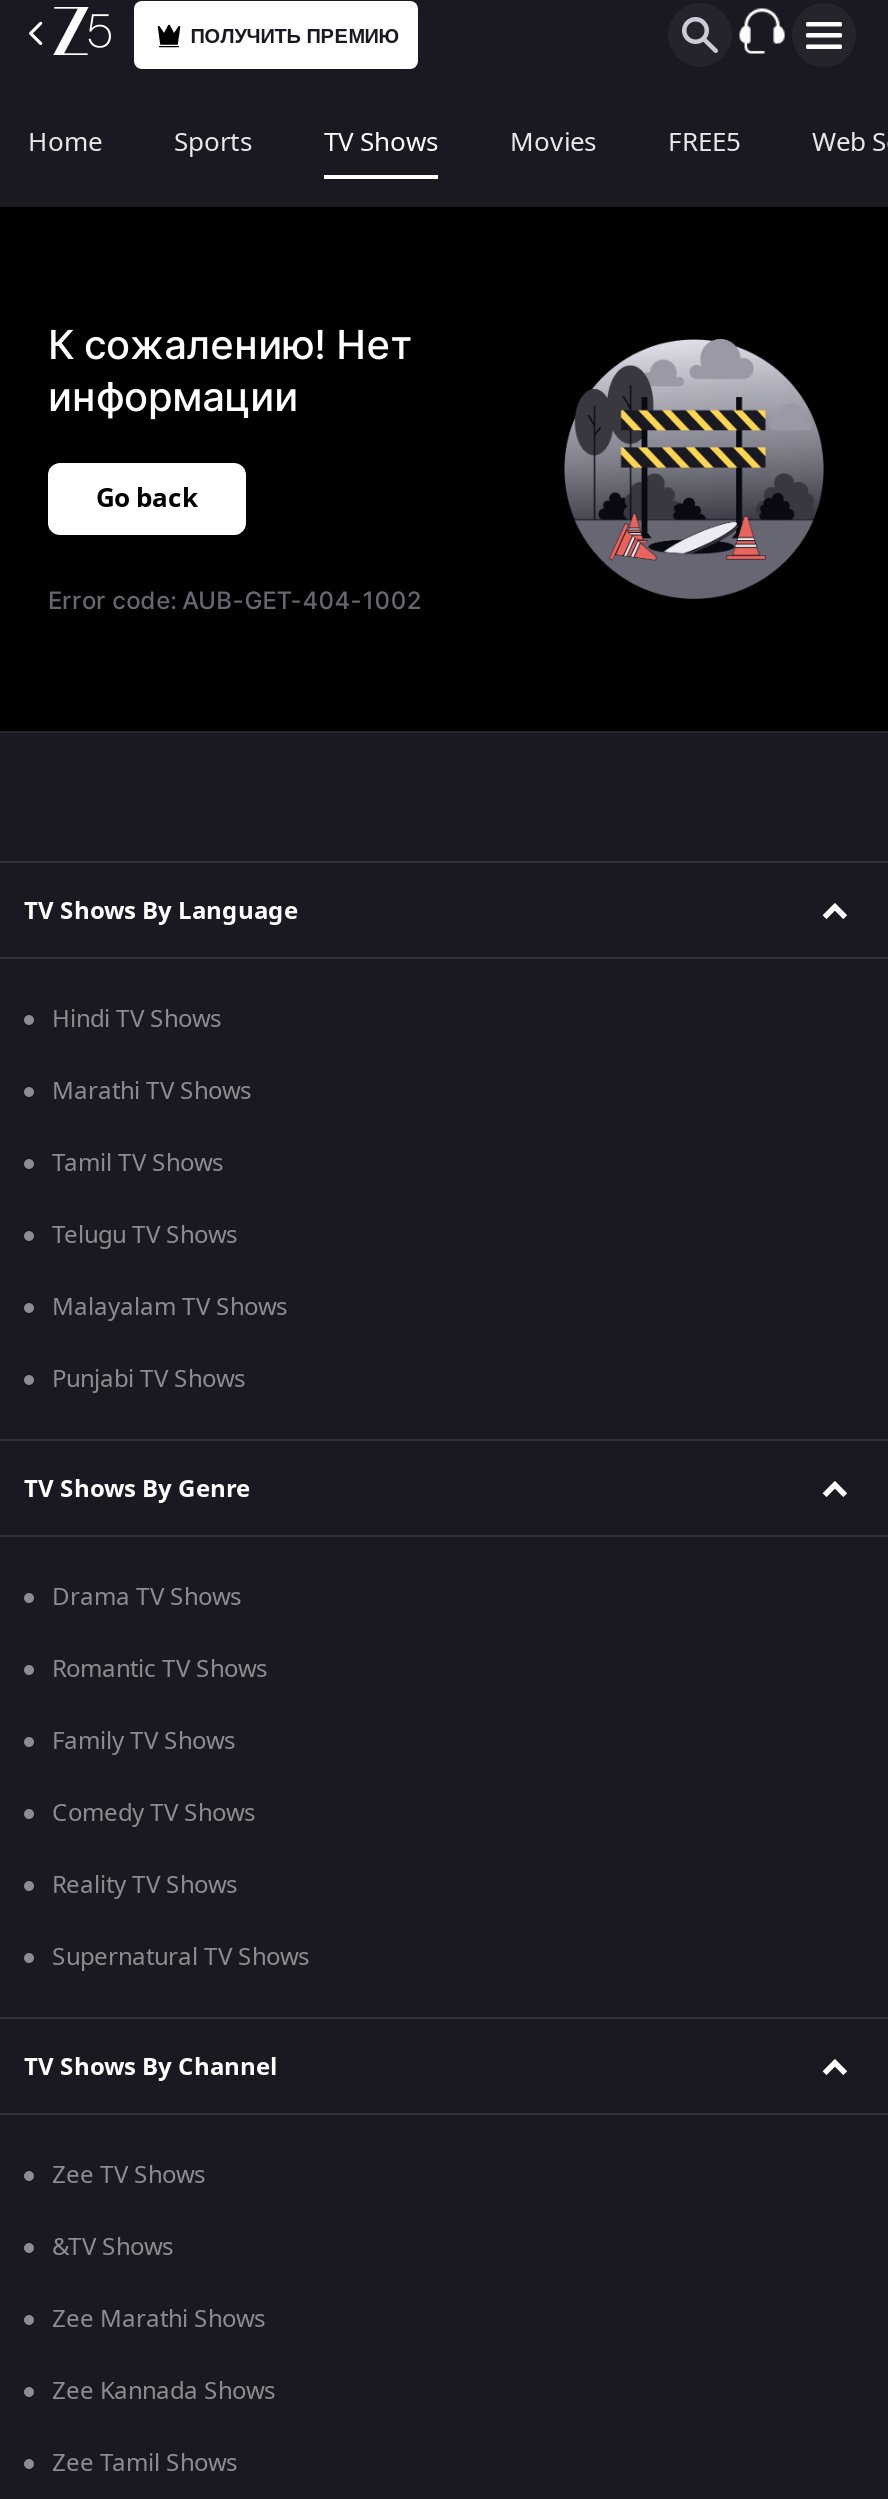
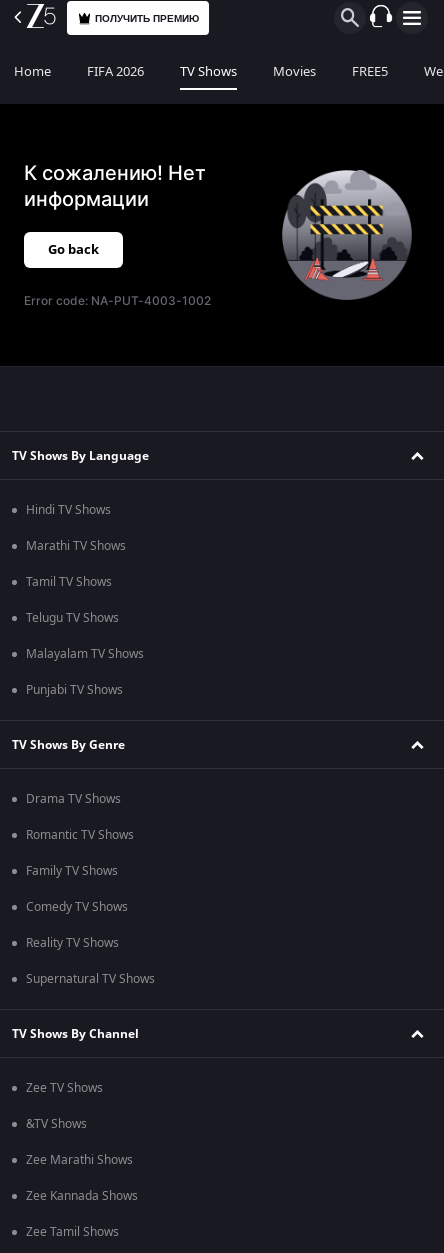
- Sports
+ FIFA 2026

- Error code: AUB-GET-404-1002
+ Error code: NA-PUT-4003-1002
